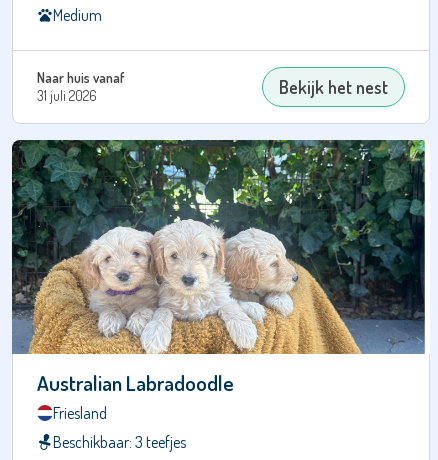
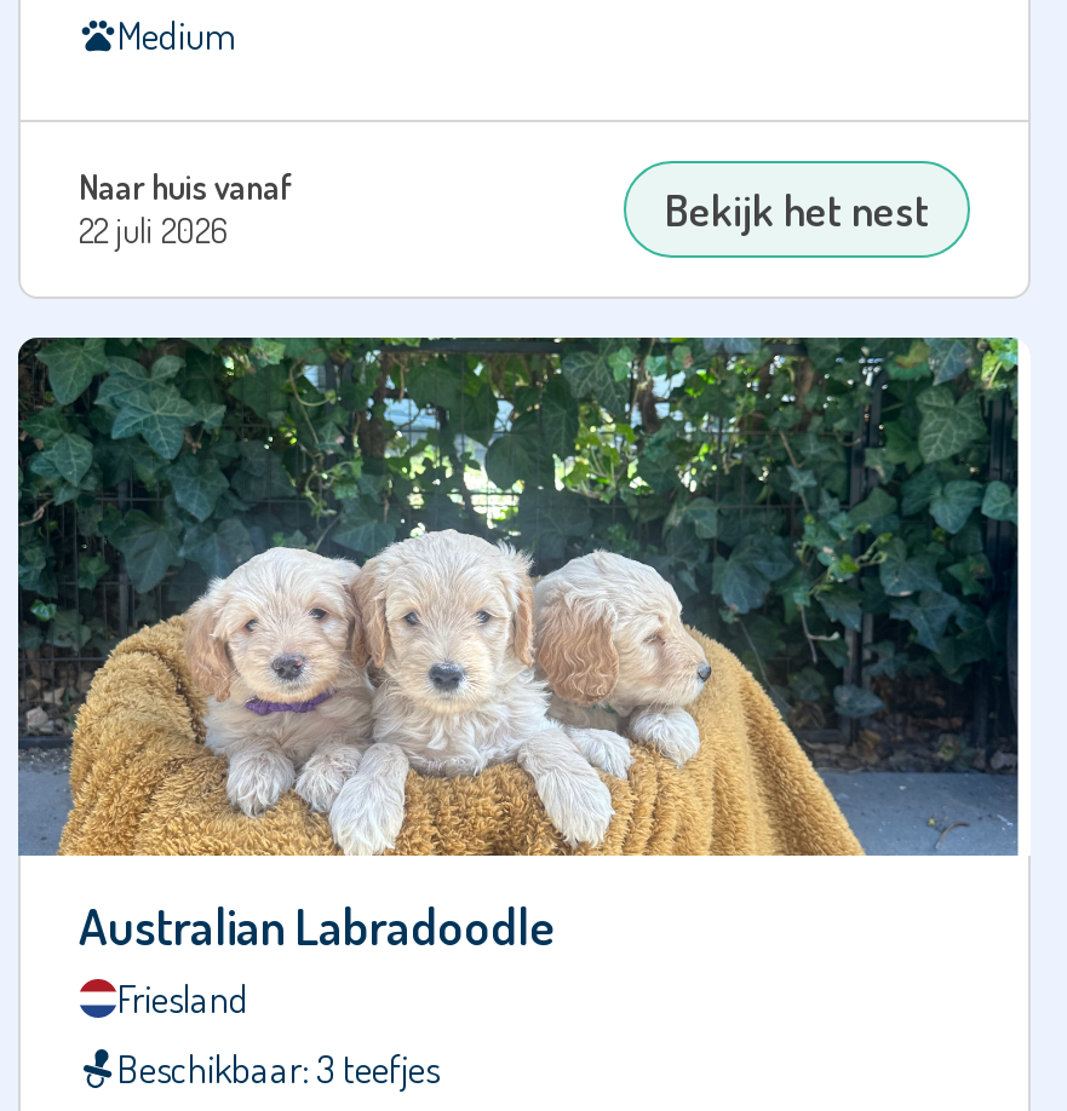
- 31 juli 2026
+ 22 juli 2026
